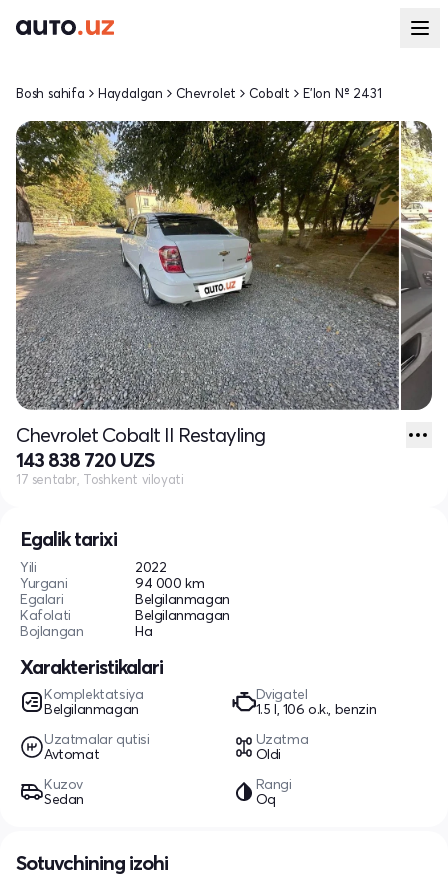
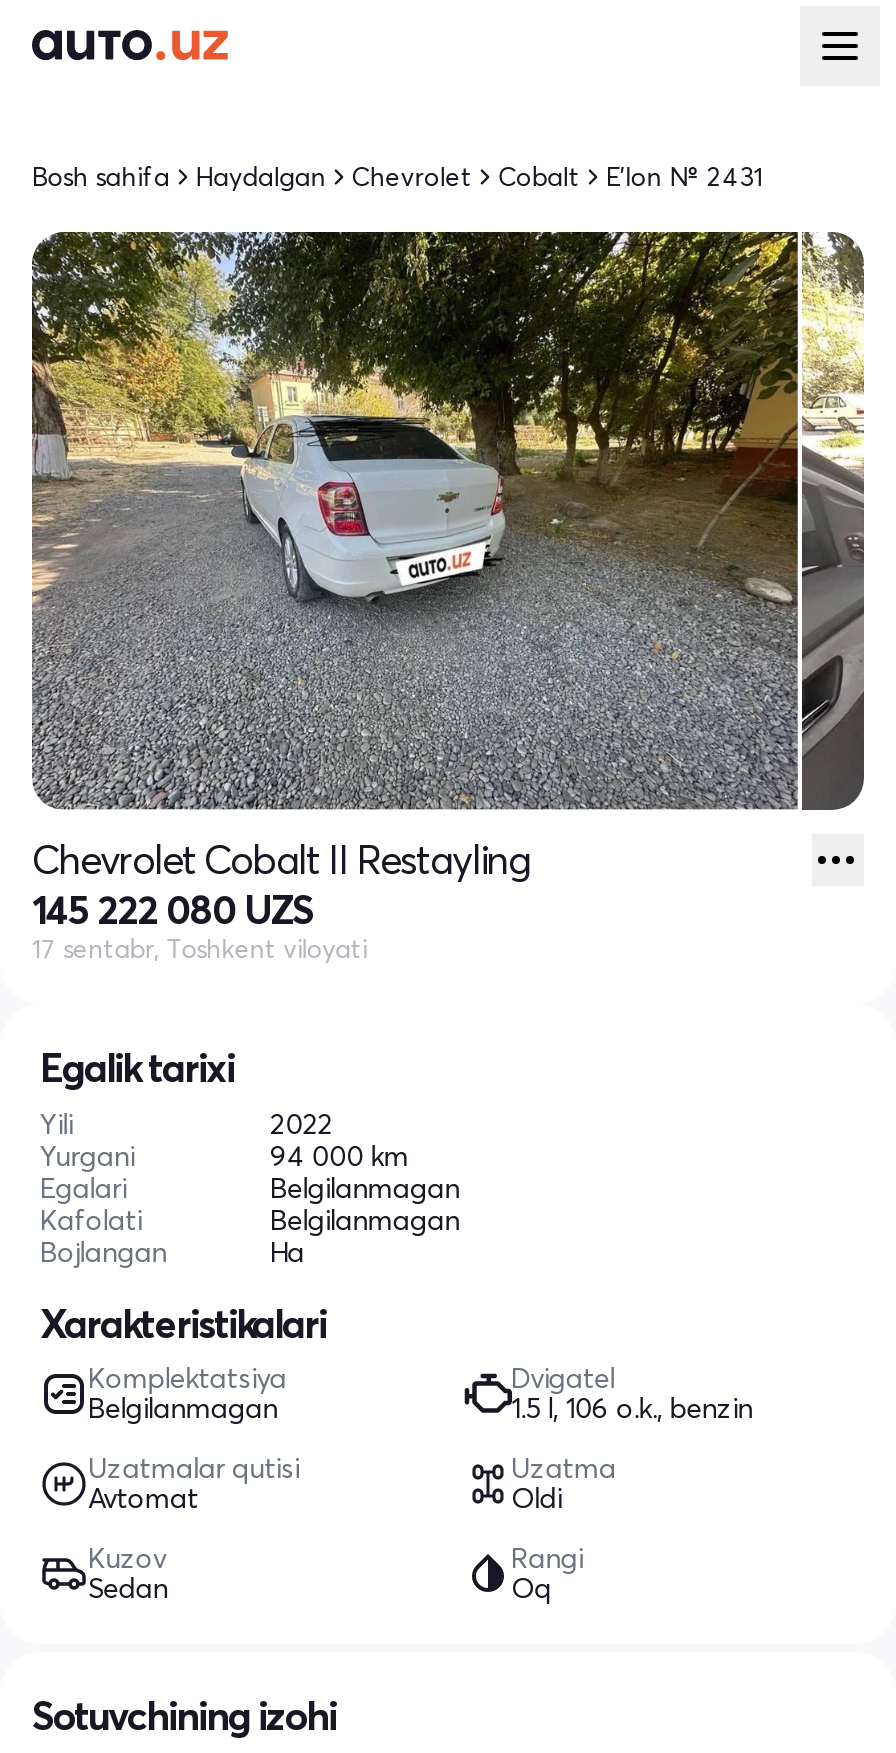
- 143 838 720 UZS
+ 145 222 080 UZS
